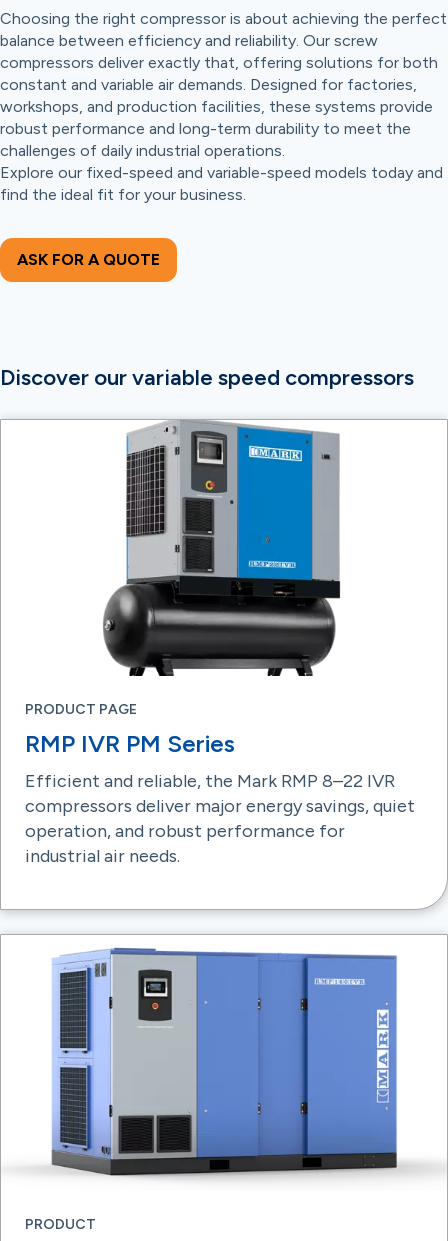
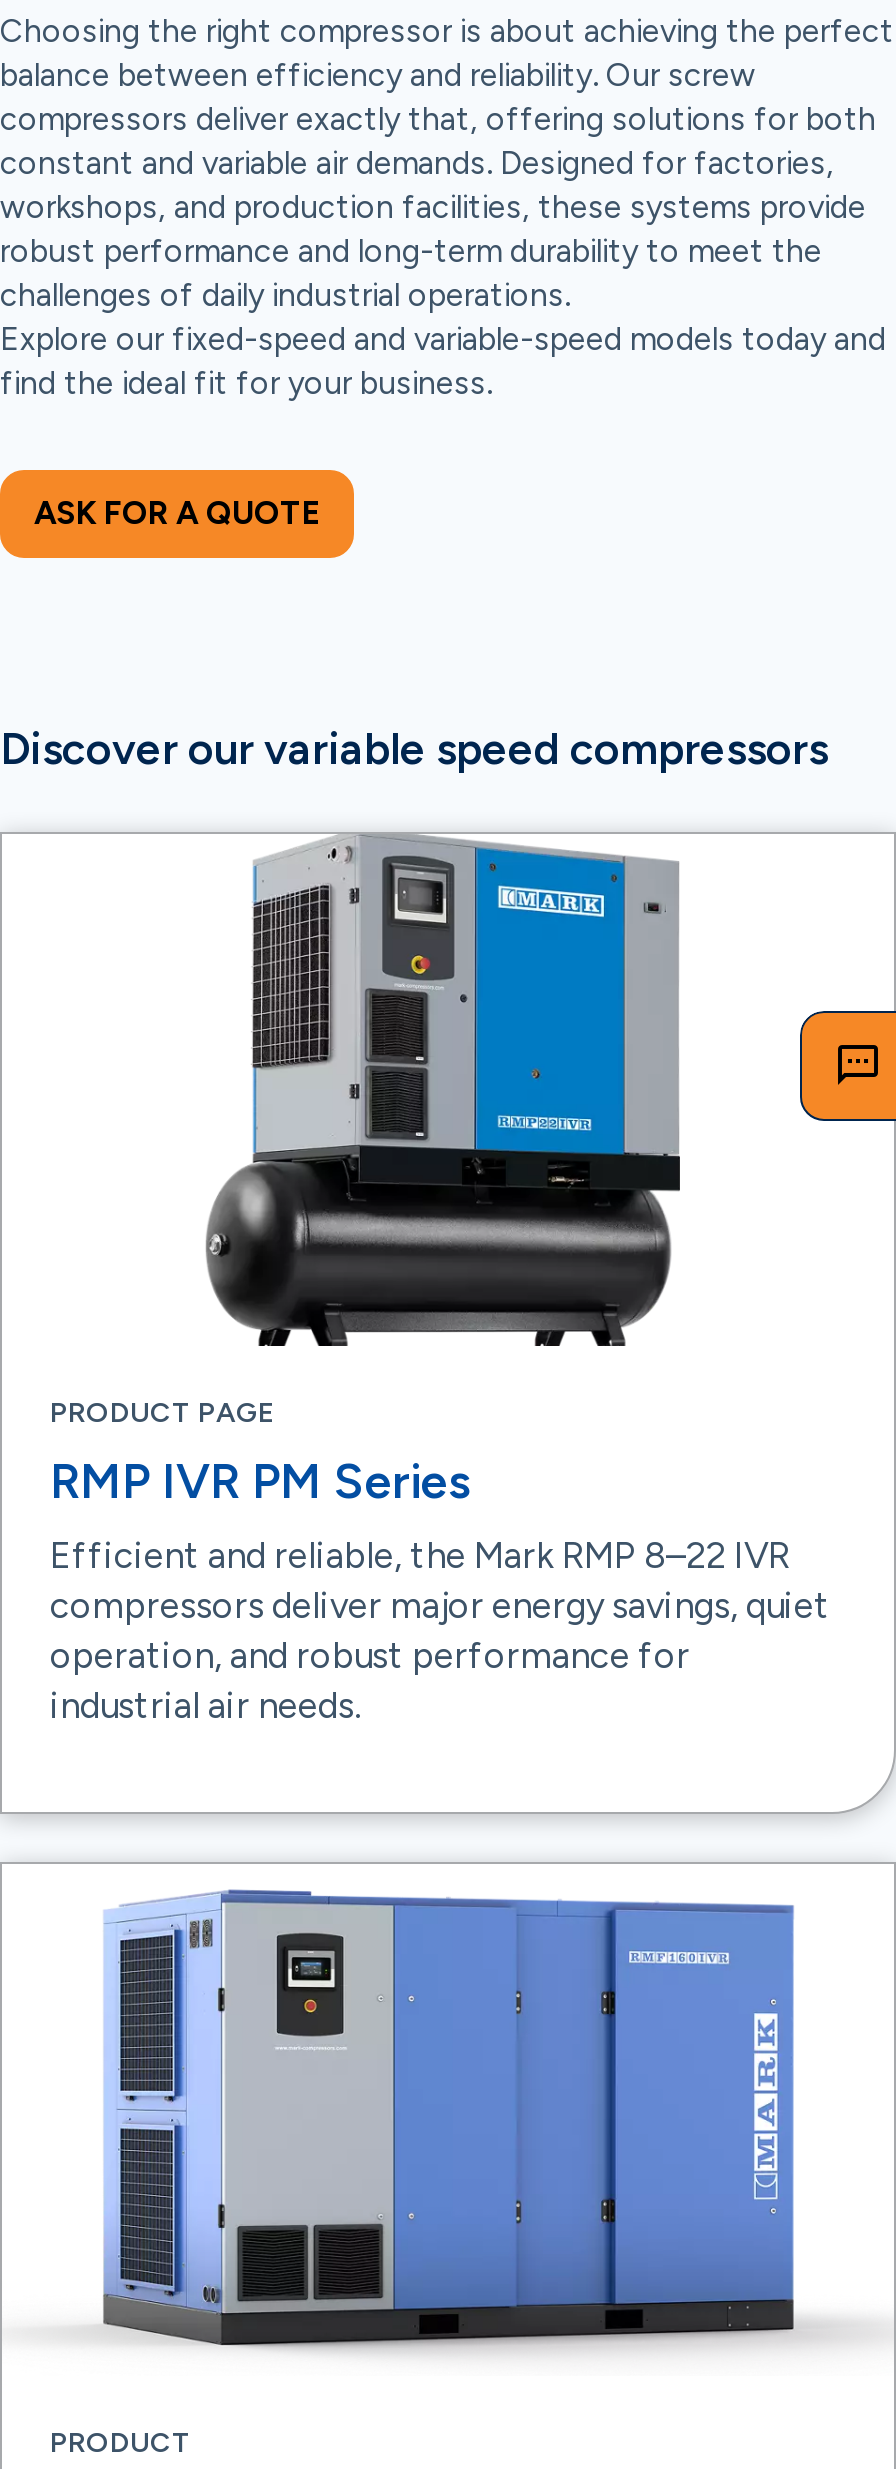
+ [image]
